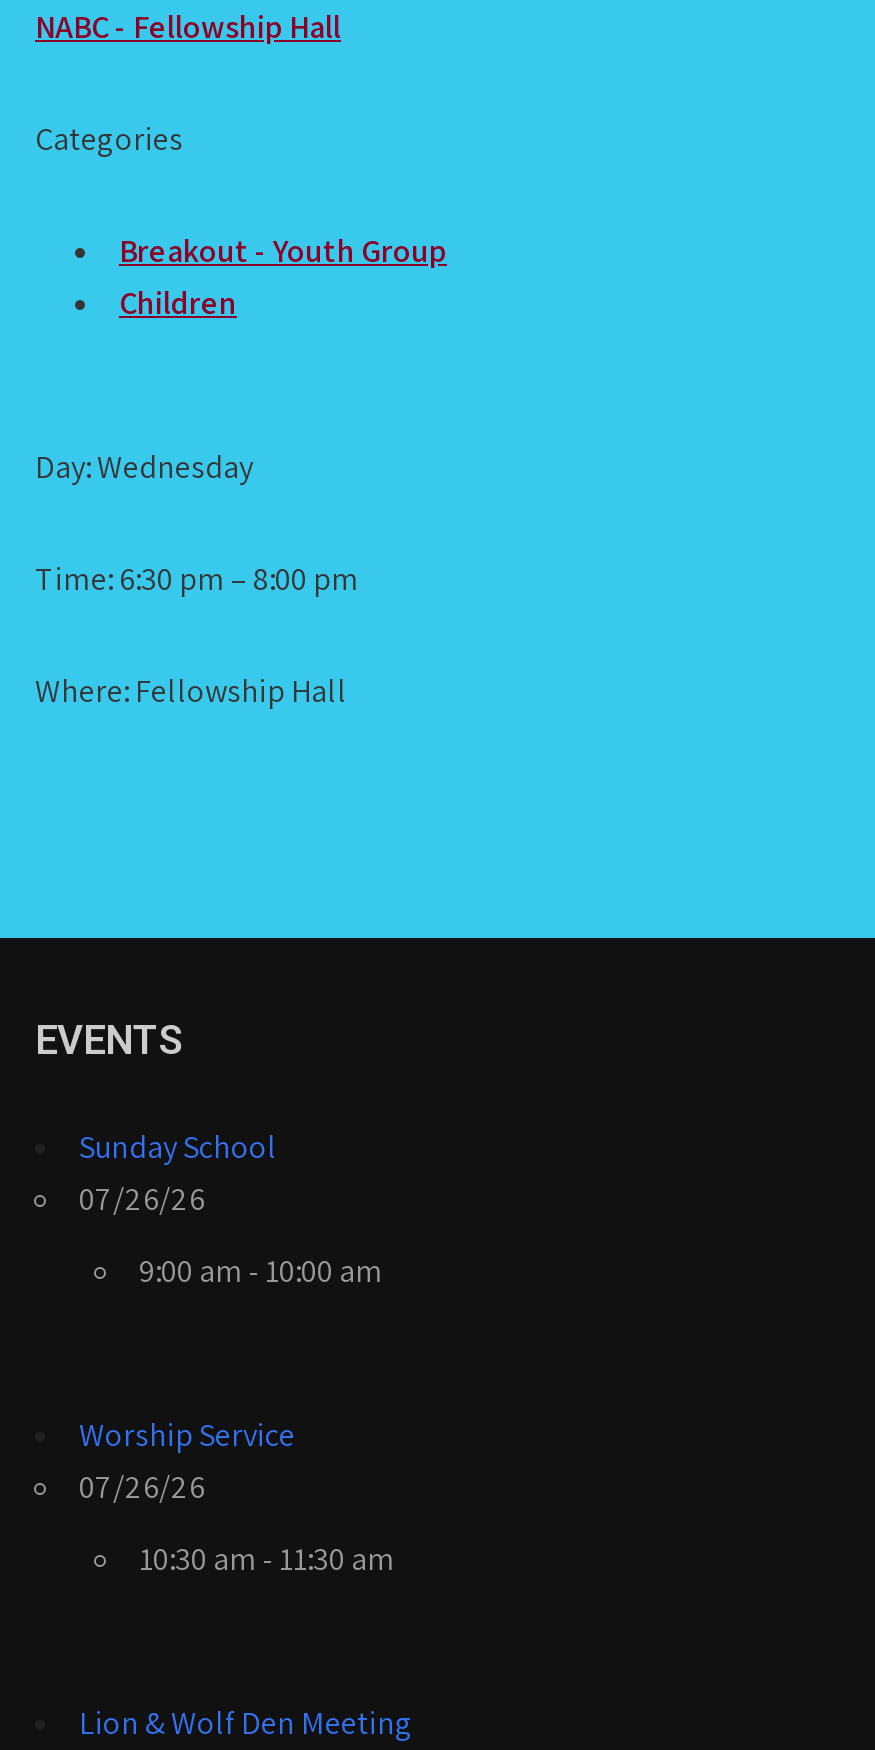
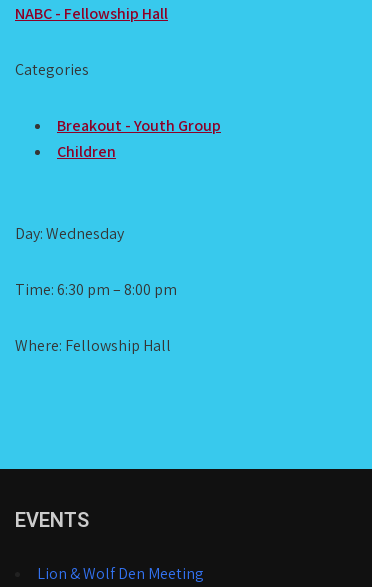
- Sunday School
- 07/26/26
- 9:00 am - 10:00 am

- Worship Service
- 07/26/26
- 10:30 am - 11:30 am
